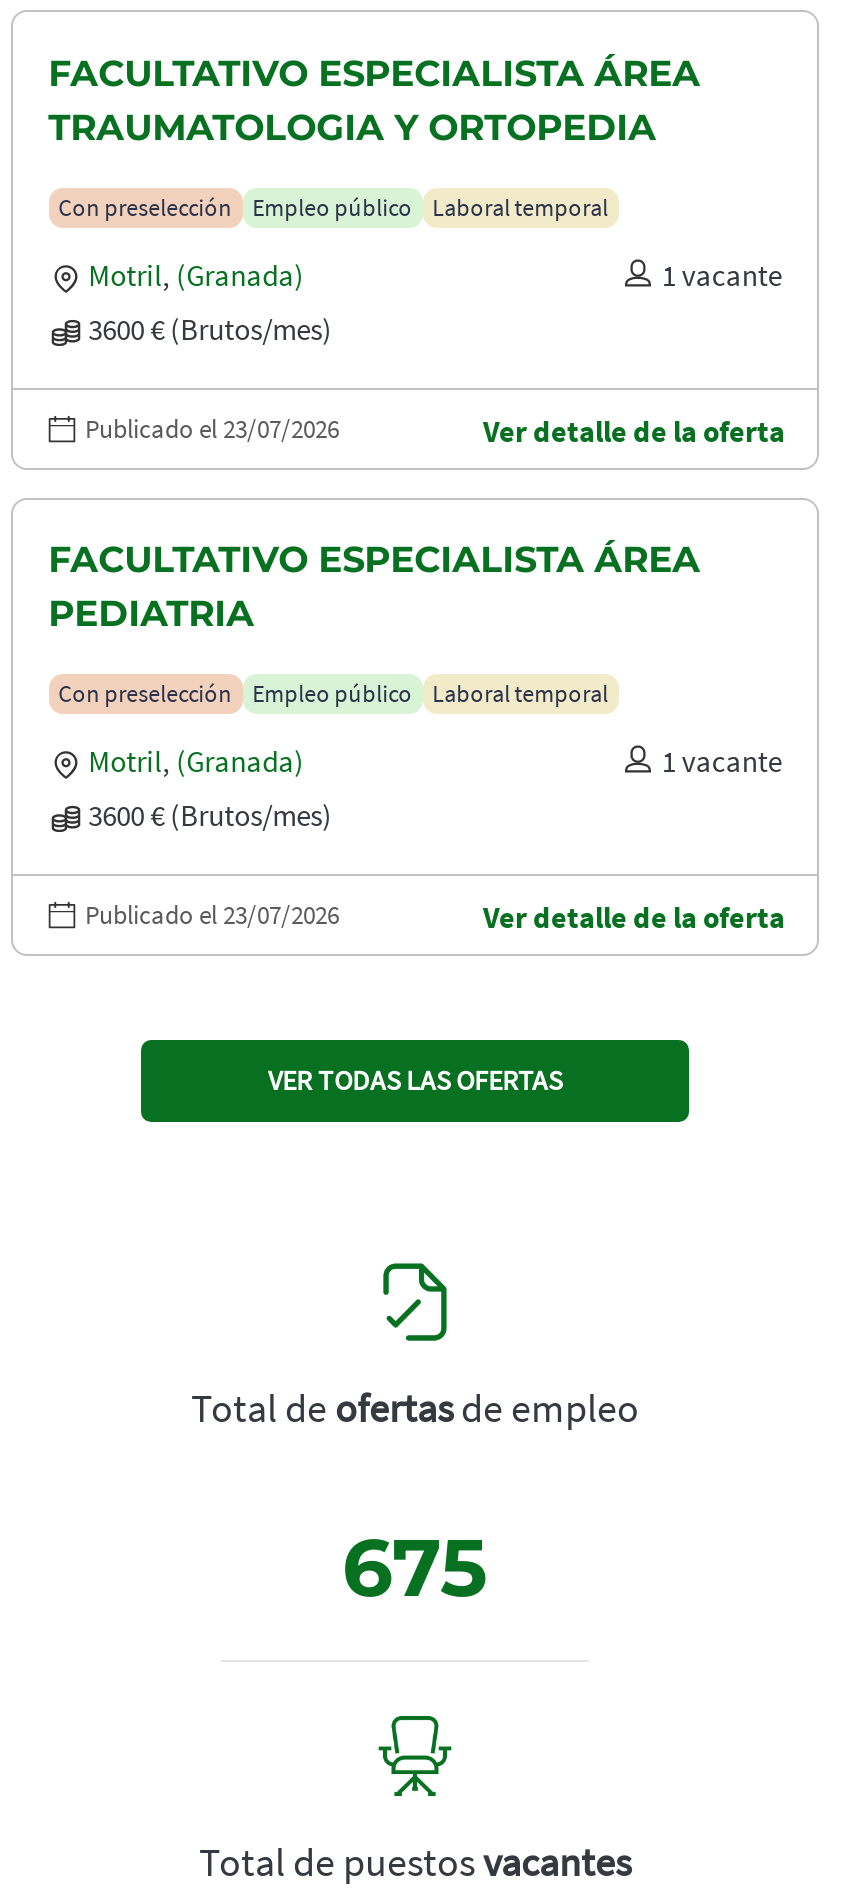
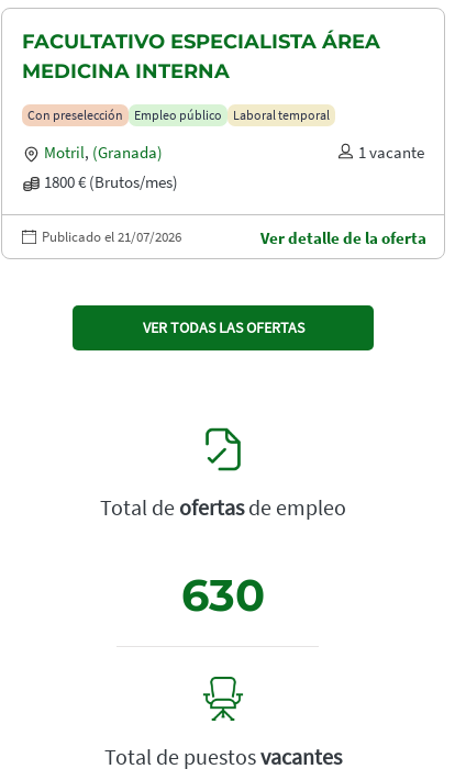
- TRAUMATOLOGIA Y ORTOPEDIA
+ MEDICINA INTERNA

- 3600 € (Brutos/mes)
- Publicado el 23/07/2026
- Ver detalle de la oferta
- FACULTATIVO ESPECIALISTA ÁREA
- PEDIATRIA
- Con preselección
- Empleo público
- Laboral temporal
- Motril, (Granada)
- 1 vacante
- 3600 € (Brutos/mes)
- Publicado el 23/07/2026
+ 1800 € (Brutos/mes)
+ Publicado el 21/07/2026

- 675
+ 630
